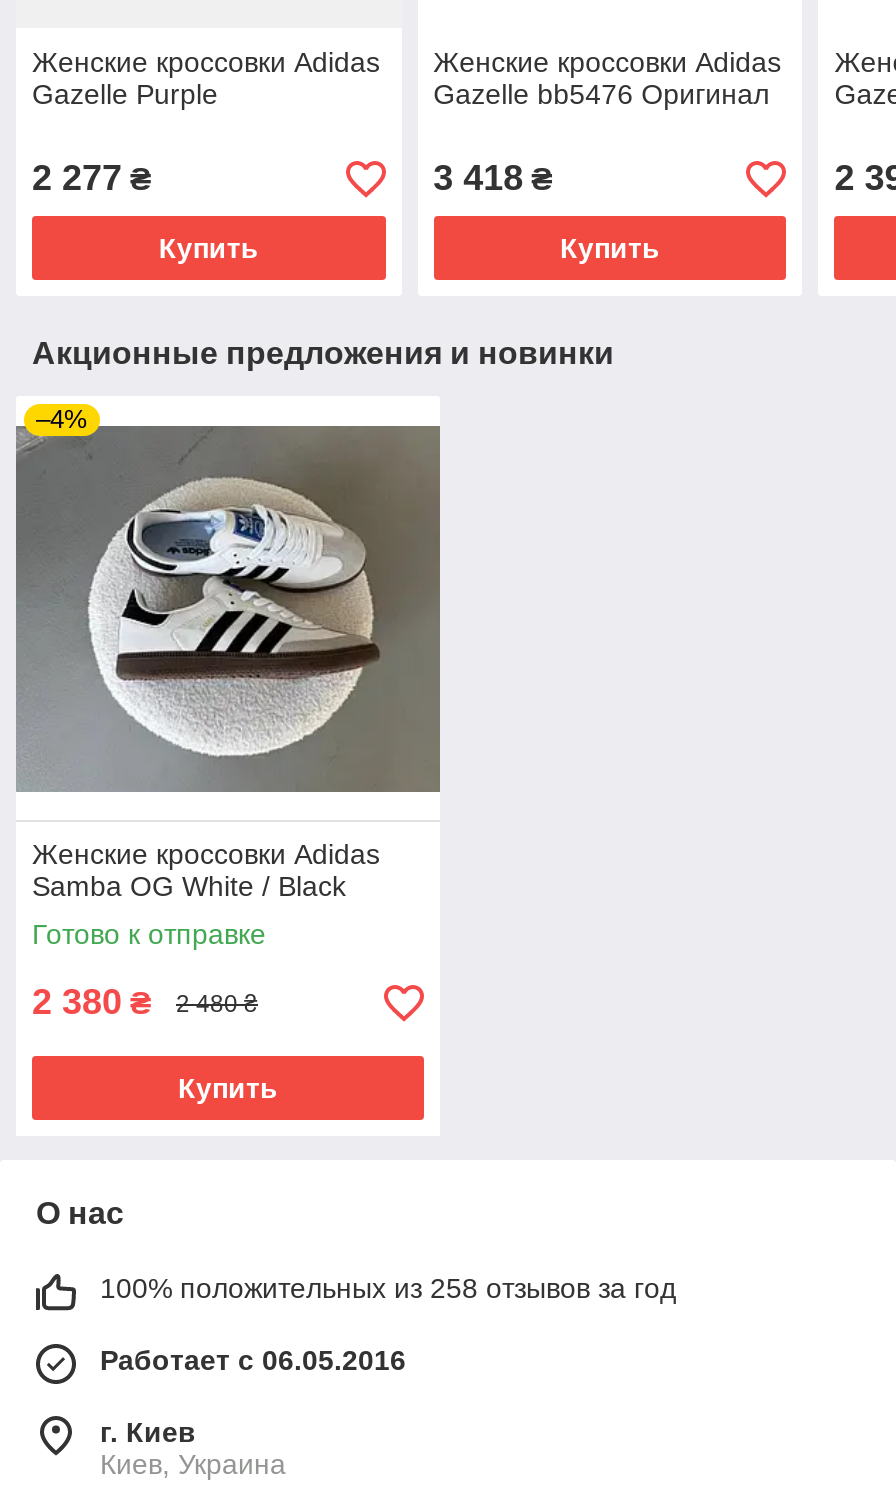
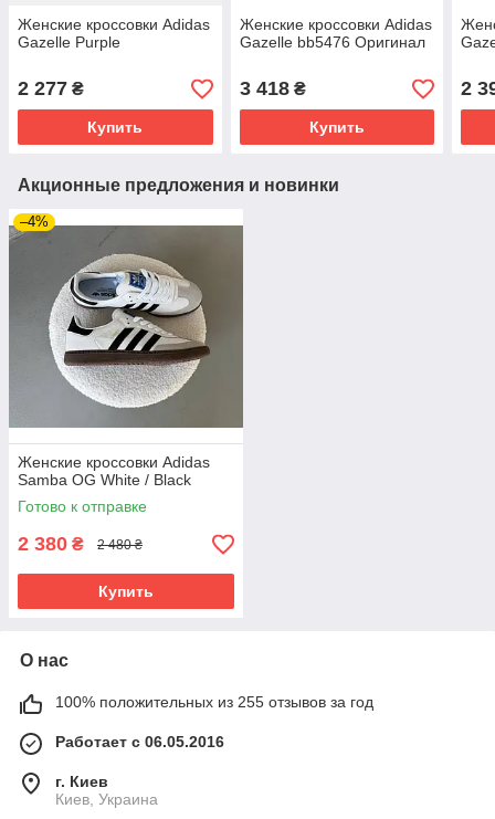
- 100% положительных из 258 отзывов за год
+ 100% положительных из 255 отзывов за год
